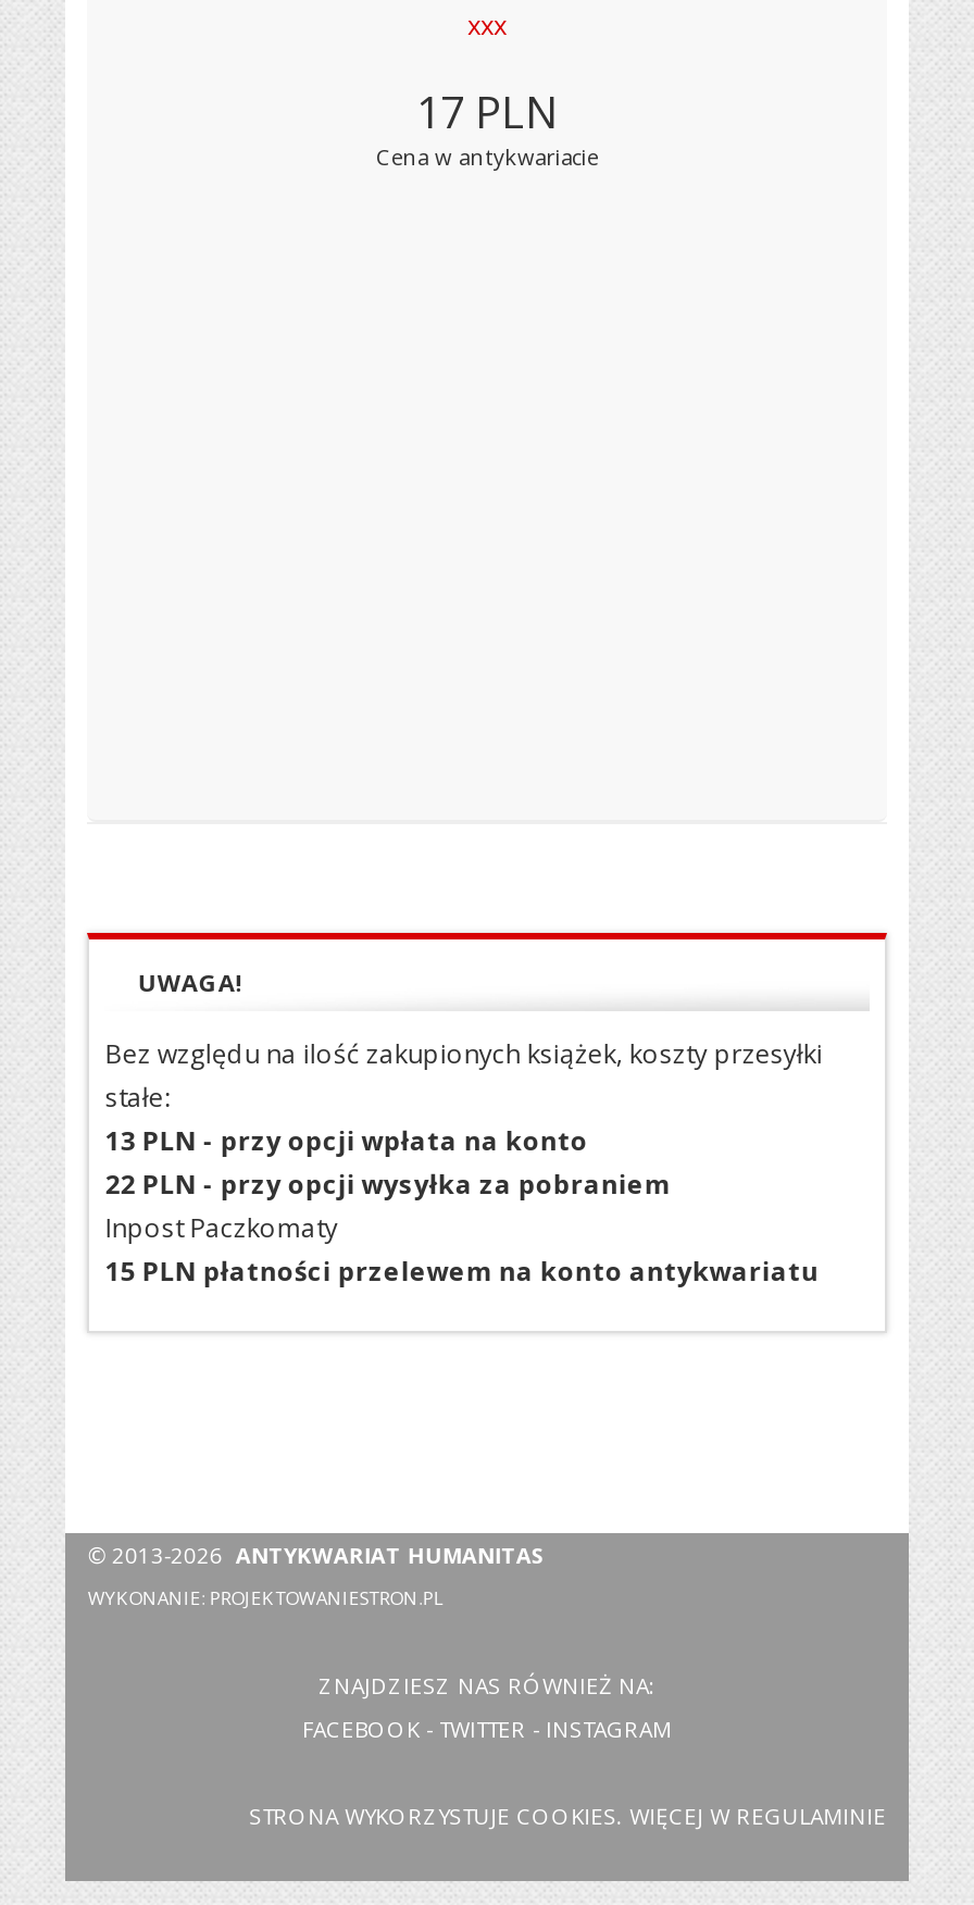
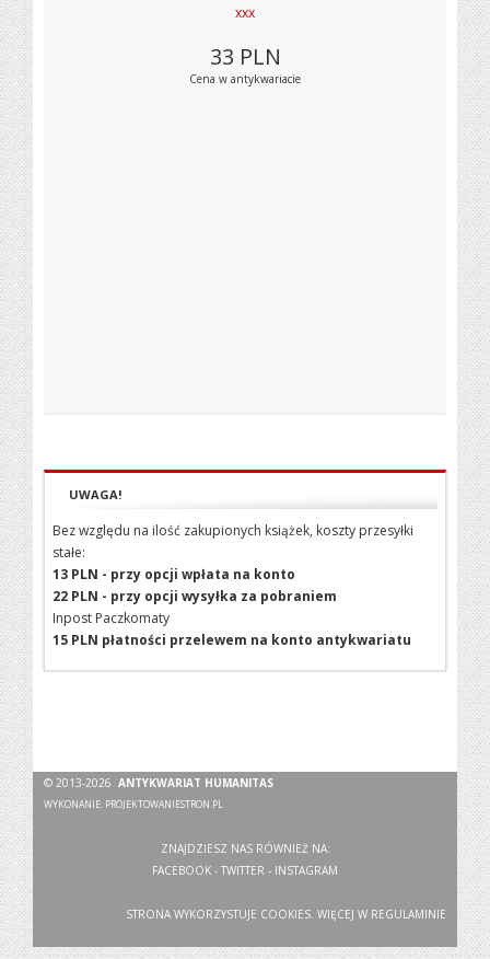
- 17 PLN
+ 33 PLN
